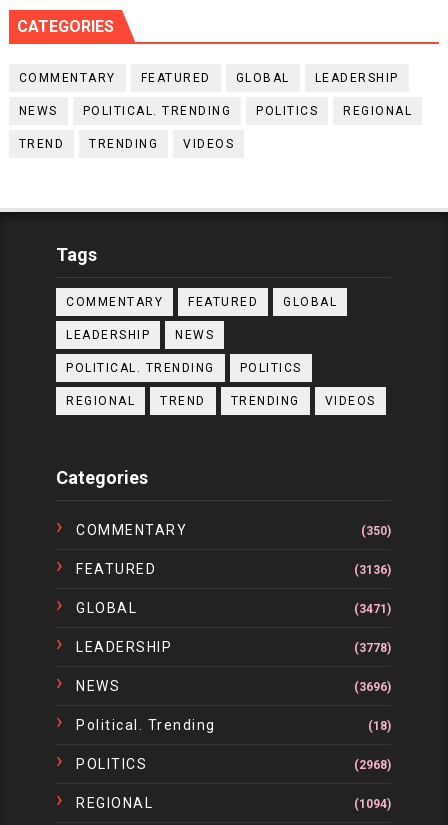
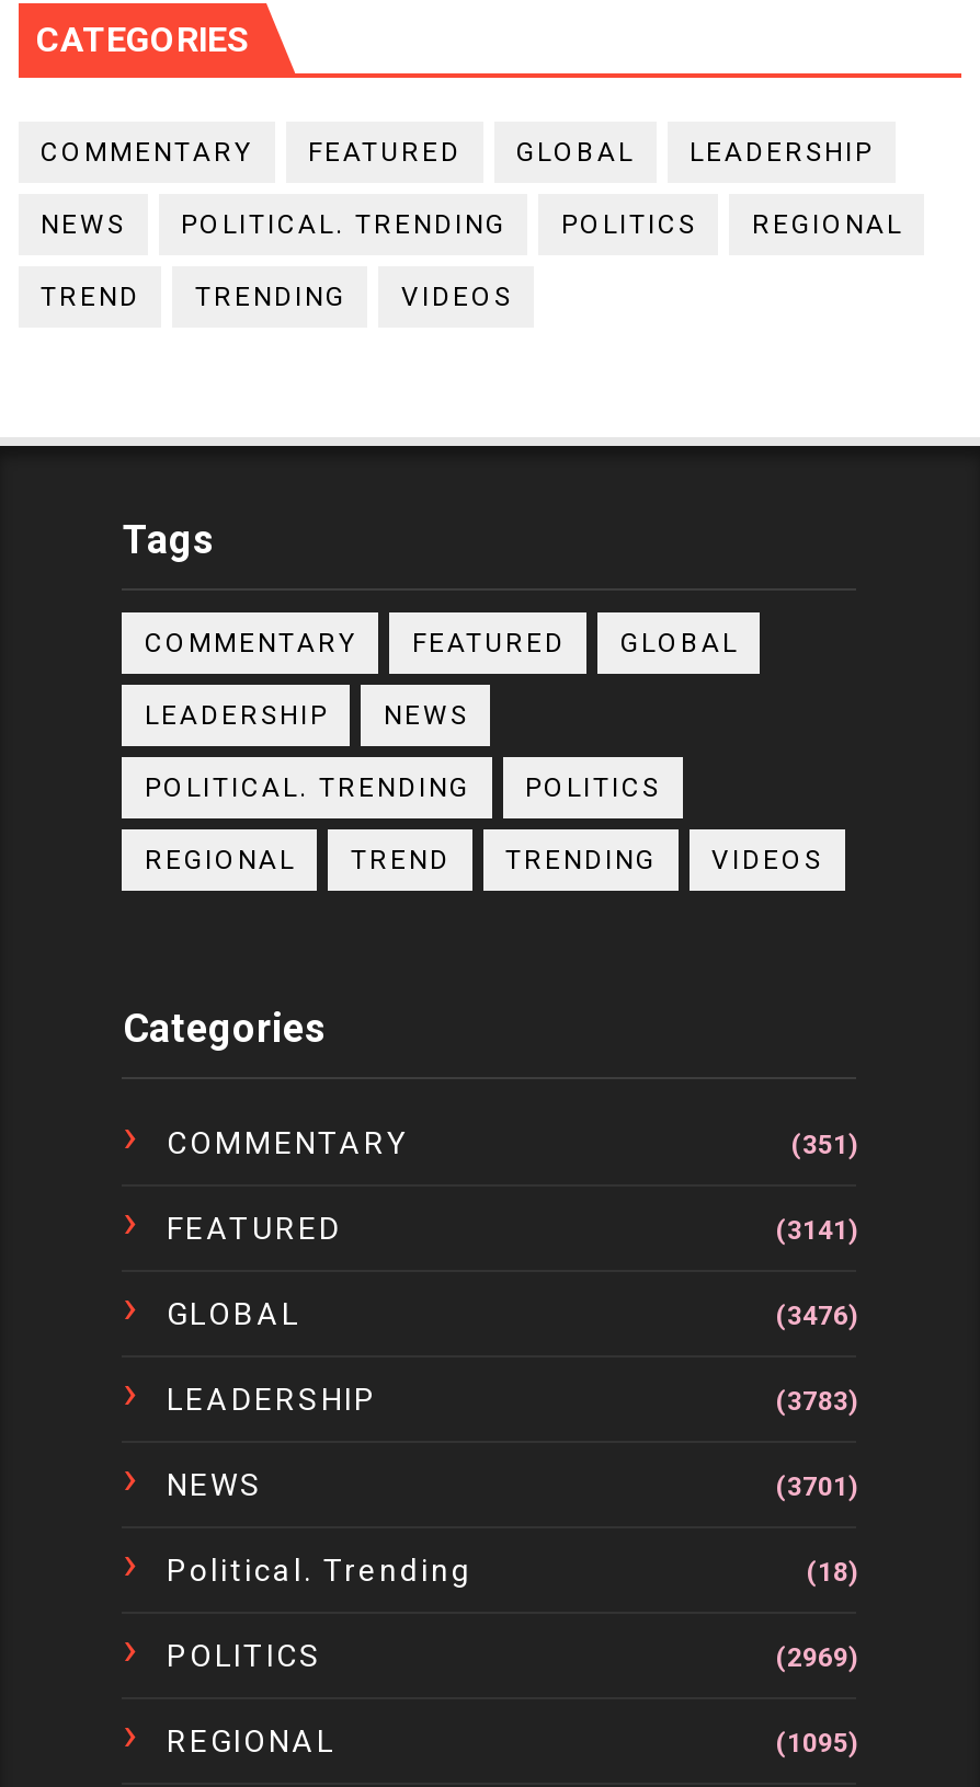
- (350)
+ (351)

- (3136)
+ (3141)

- (3471)
+ (3476)

- (3778)
+ (3783)

- (3696)
+ (3701)

- (2968)
+ (2969)

- (1094)
+ (1095)
